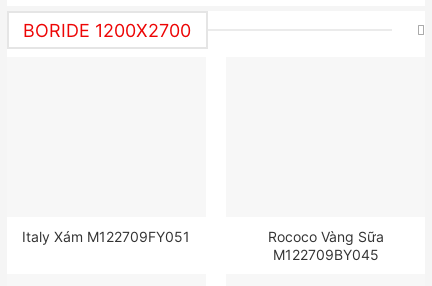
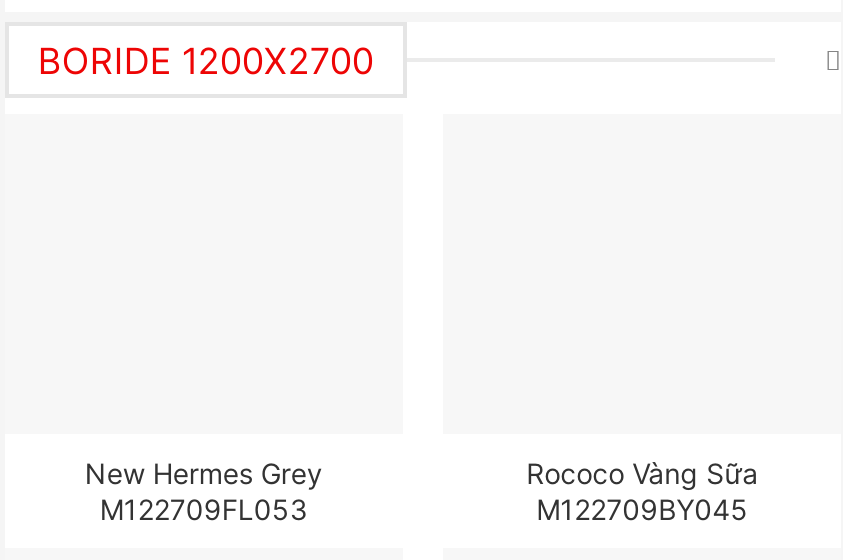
- Italy Xám M122709FY051
+ New Hermes Grey
+ M122709FL053
